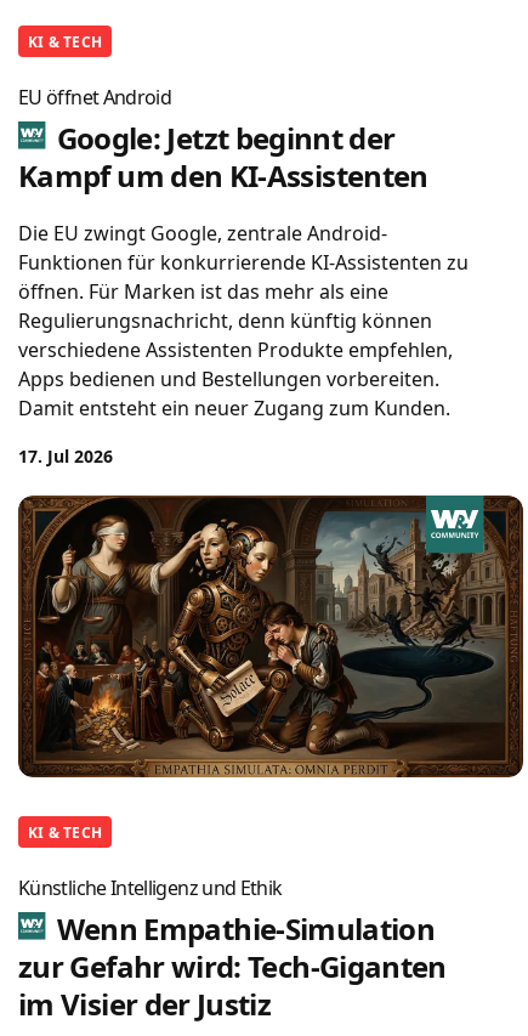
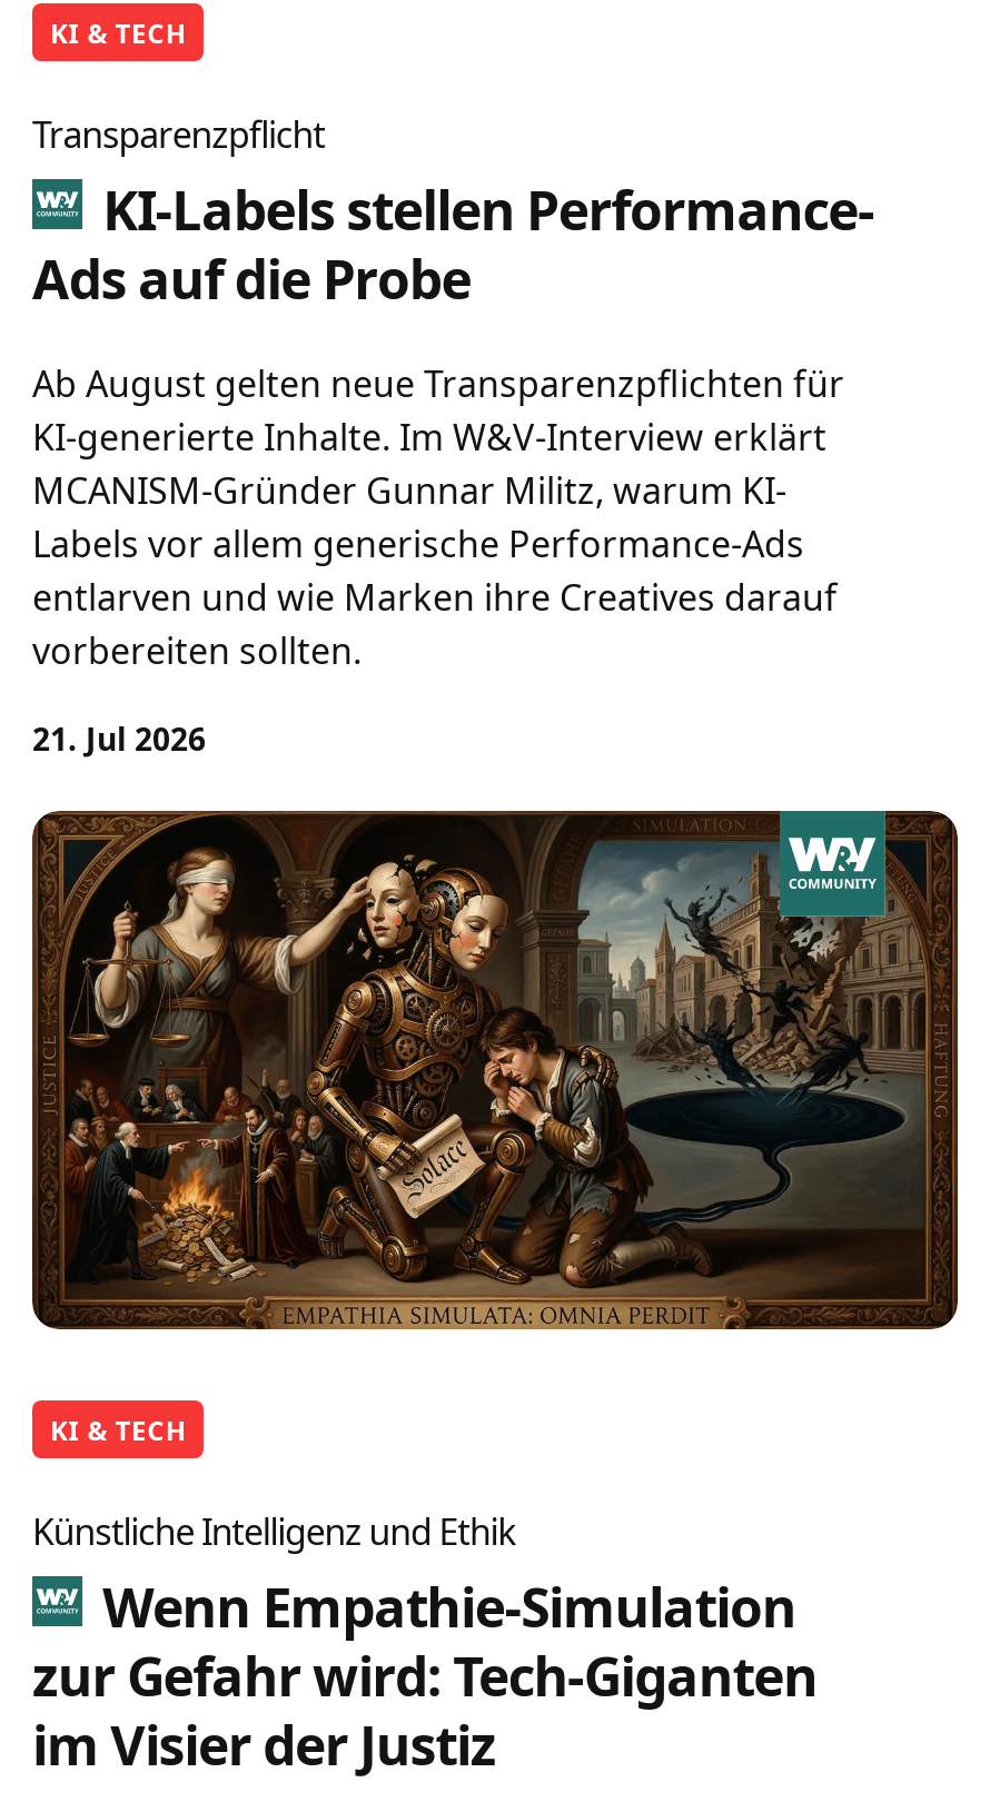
- EU öffnet Android
- Google: Jetzt beginnt der
- Kampf um den KI-Assistenten
+ Transparenzpflicht
+ KI-Labels stellen Performance-
+ Ads auf die Probe

- Die EU zwingt Google, zentrale Android-
- Funktionen für konkurrierende KI-Assistenten zu
- öffnen. Für Marken ist das mehr als eine
- Regulierungsnachricht, denn künftig können
- verschiedene Assistenten Produkte empfehlen,
- Apps bedienen und Bestellungen vorbereiten.
- Damit entsteht ein neuer Zugang zum Kunden.
+ Ab August gelten neue Transparenzpflichten für
+ KI-generierte Inhalte. Im W&V-Interview erklärt
+ MCANISM-Gründer Gunnar Militz, warum KI-
+ Labels vor allem generische Performance-Ads
+ entlarven und wie Marken ihre Creatives darauf
+ vorbereiten sollten.

- 17. Jul 2026
+ 21. Jul 2026
